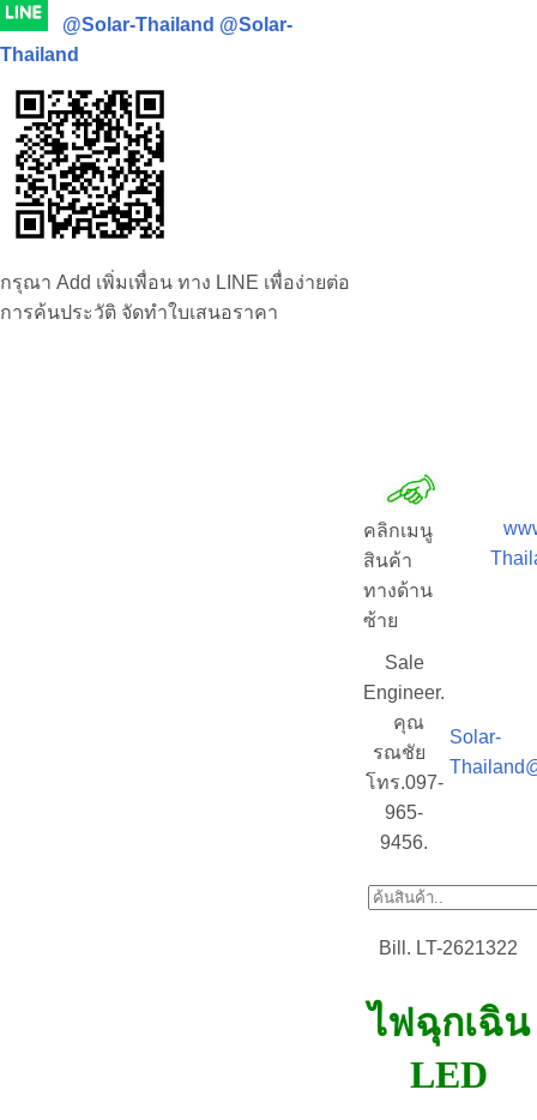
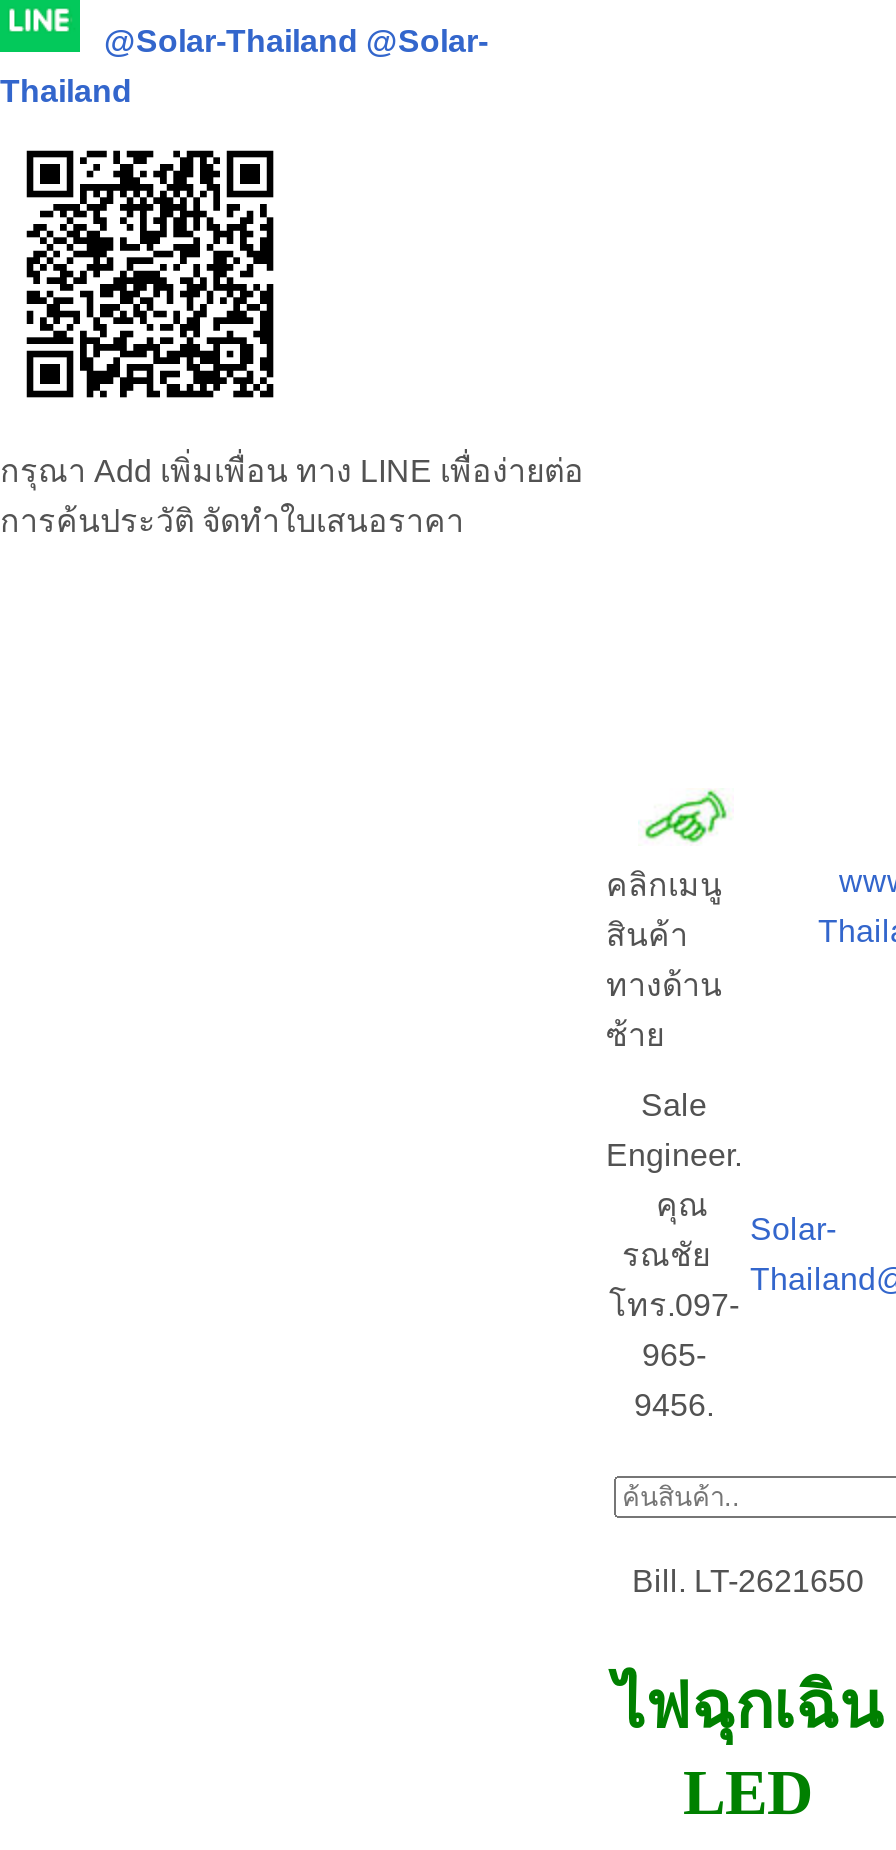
- Bill. LT-2621322
+ Bill. LT-2621650
